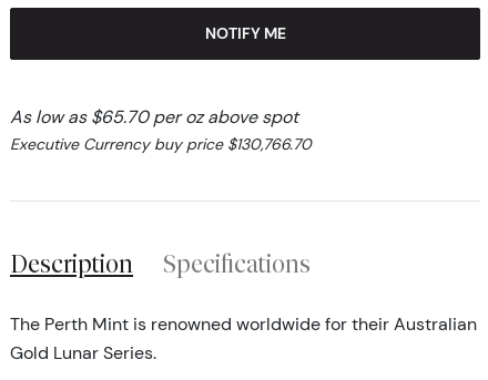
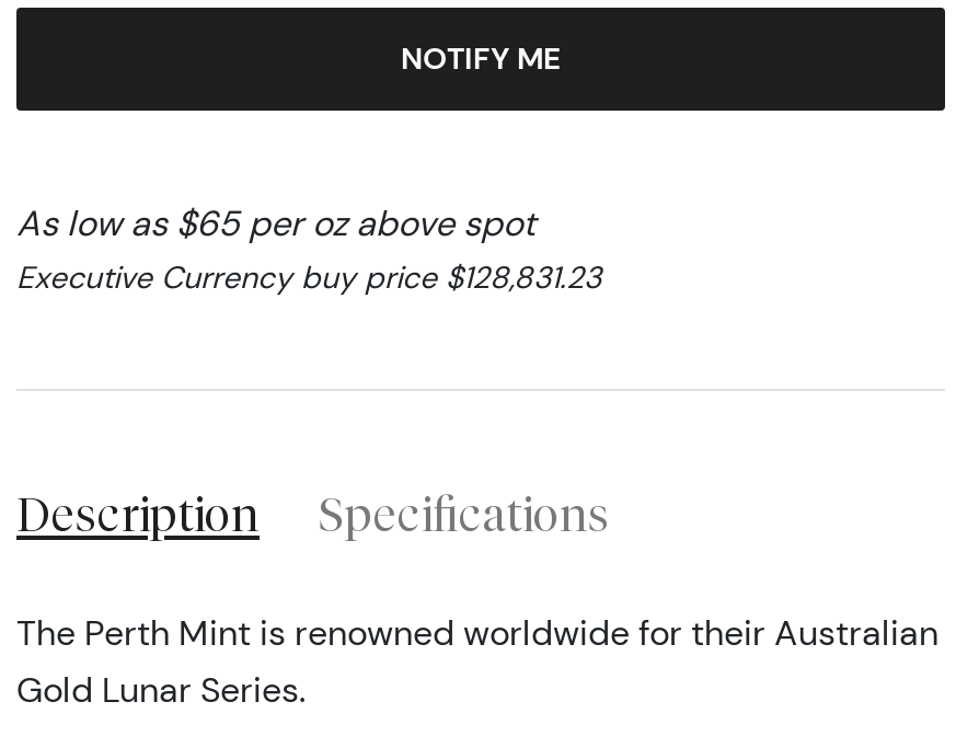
- As low as $65.70 per oz above spot
+ As low as $65 per oz above spot

- Executive Currency buy price $130,766.70
+ Executive Currency buy price $128,831.23
